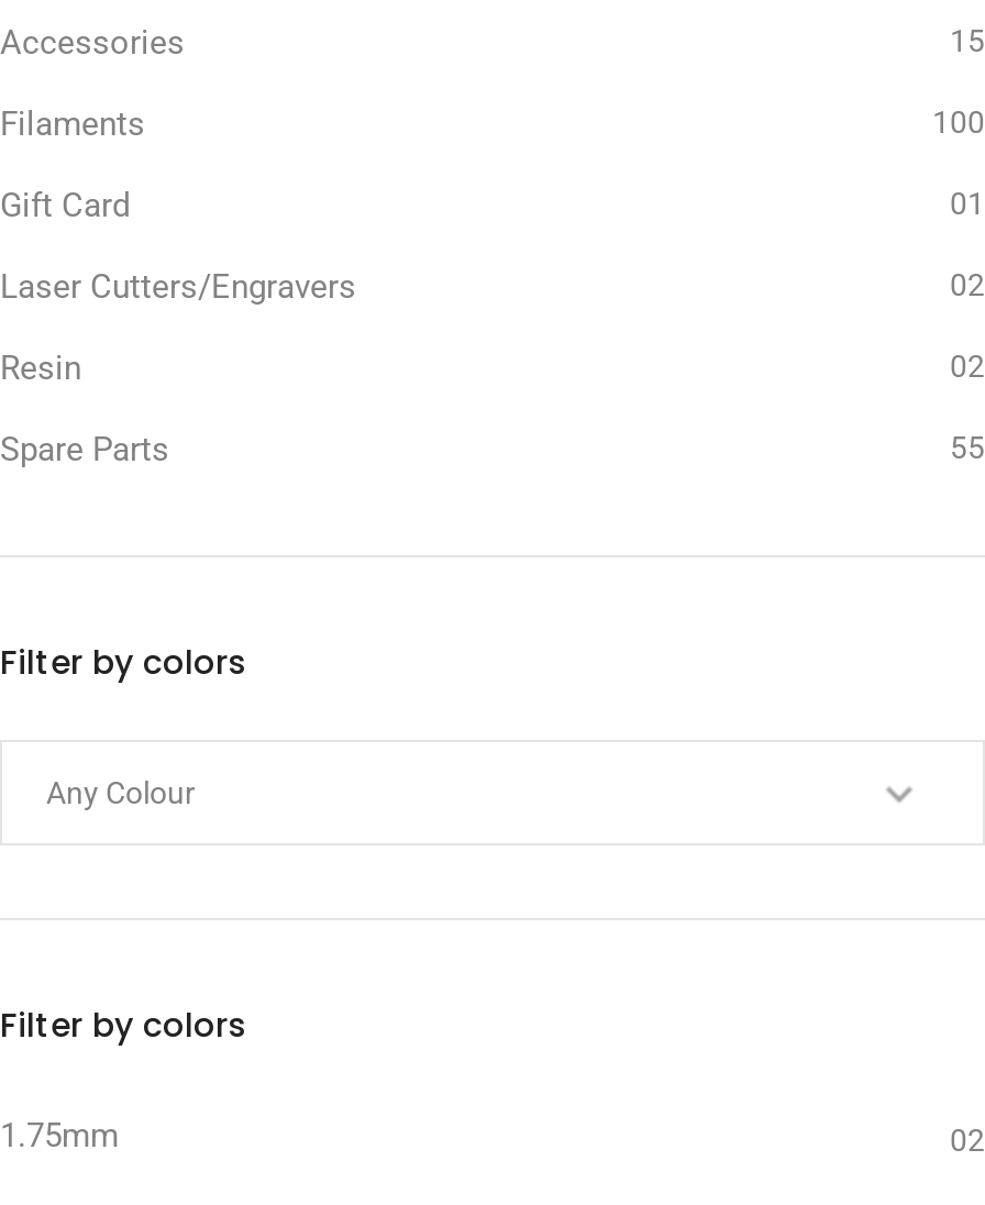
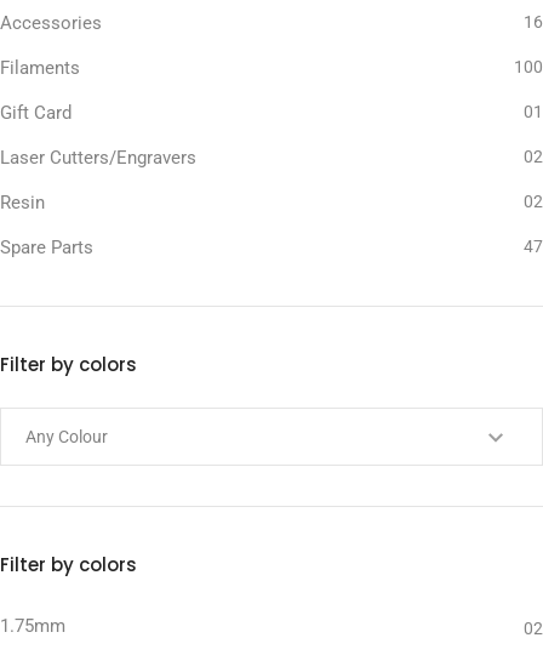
- 15
+ 16

- 55
+ 47
